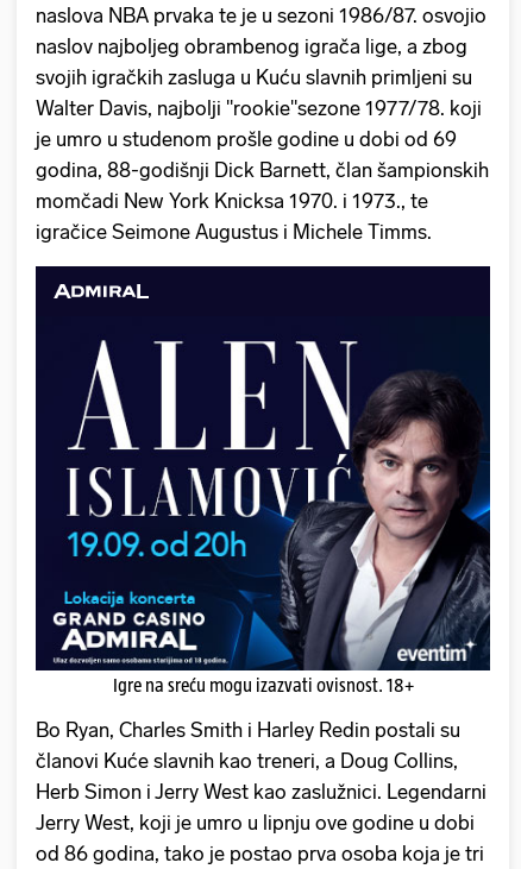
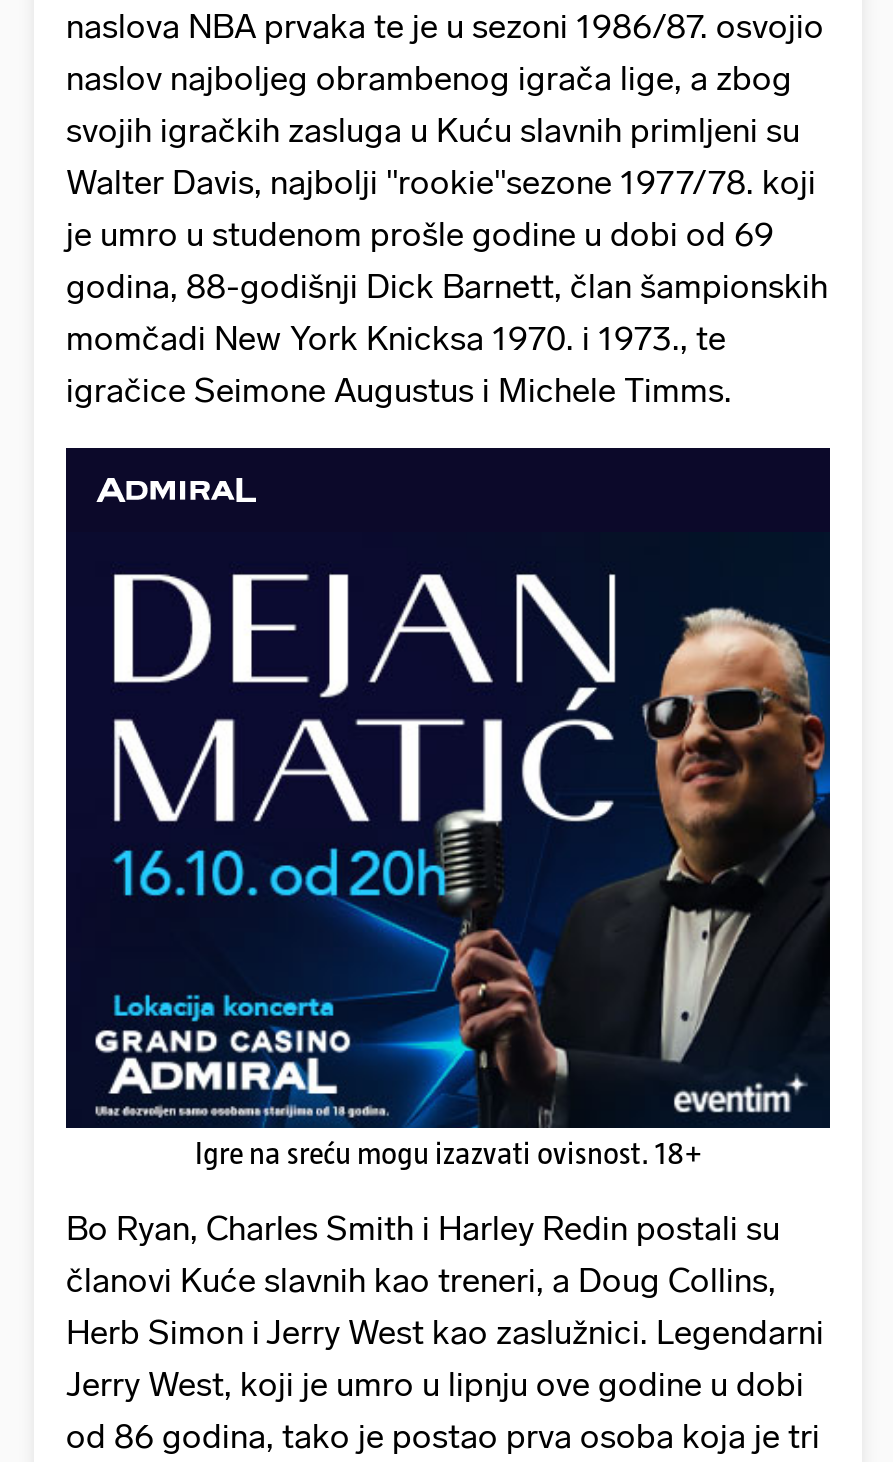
- [image]
+ [image]
